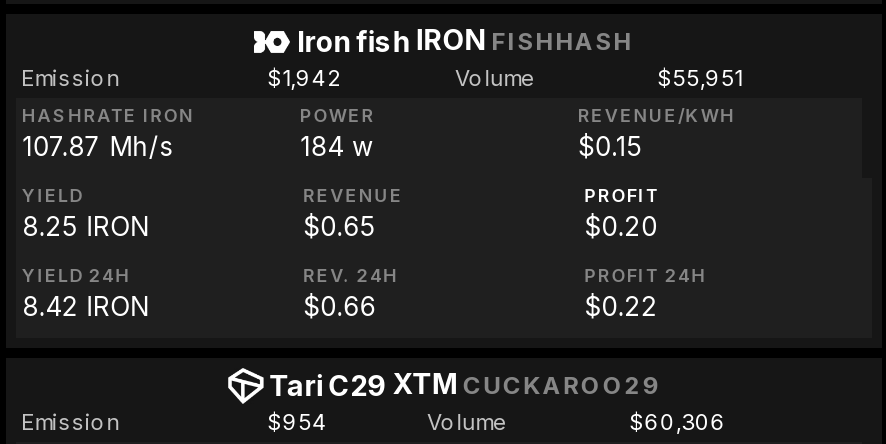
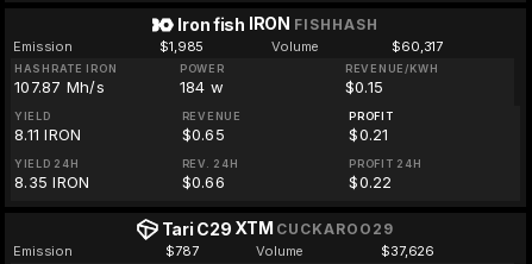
- $1,942
+ $1,985

- $55,951
+ $60,317

- 8.25 IRON
+ 8.11 IRON

- $0.20
+ $0.21

- 8.42 IRON
+ 8.35 IRON

- $954
+ $787

- $60,306
+ $37,626
